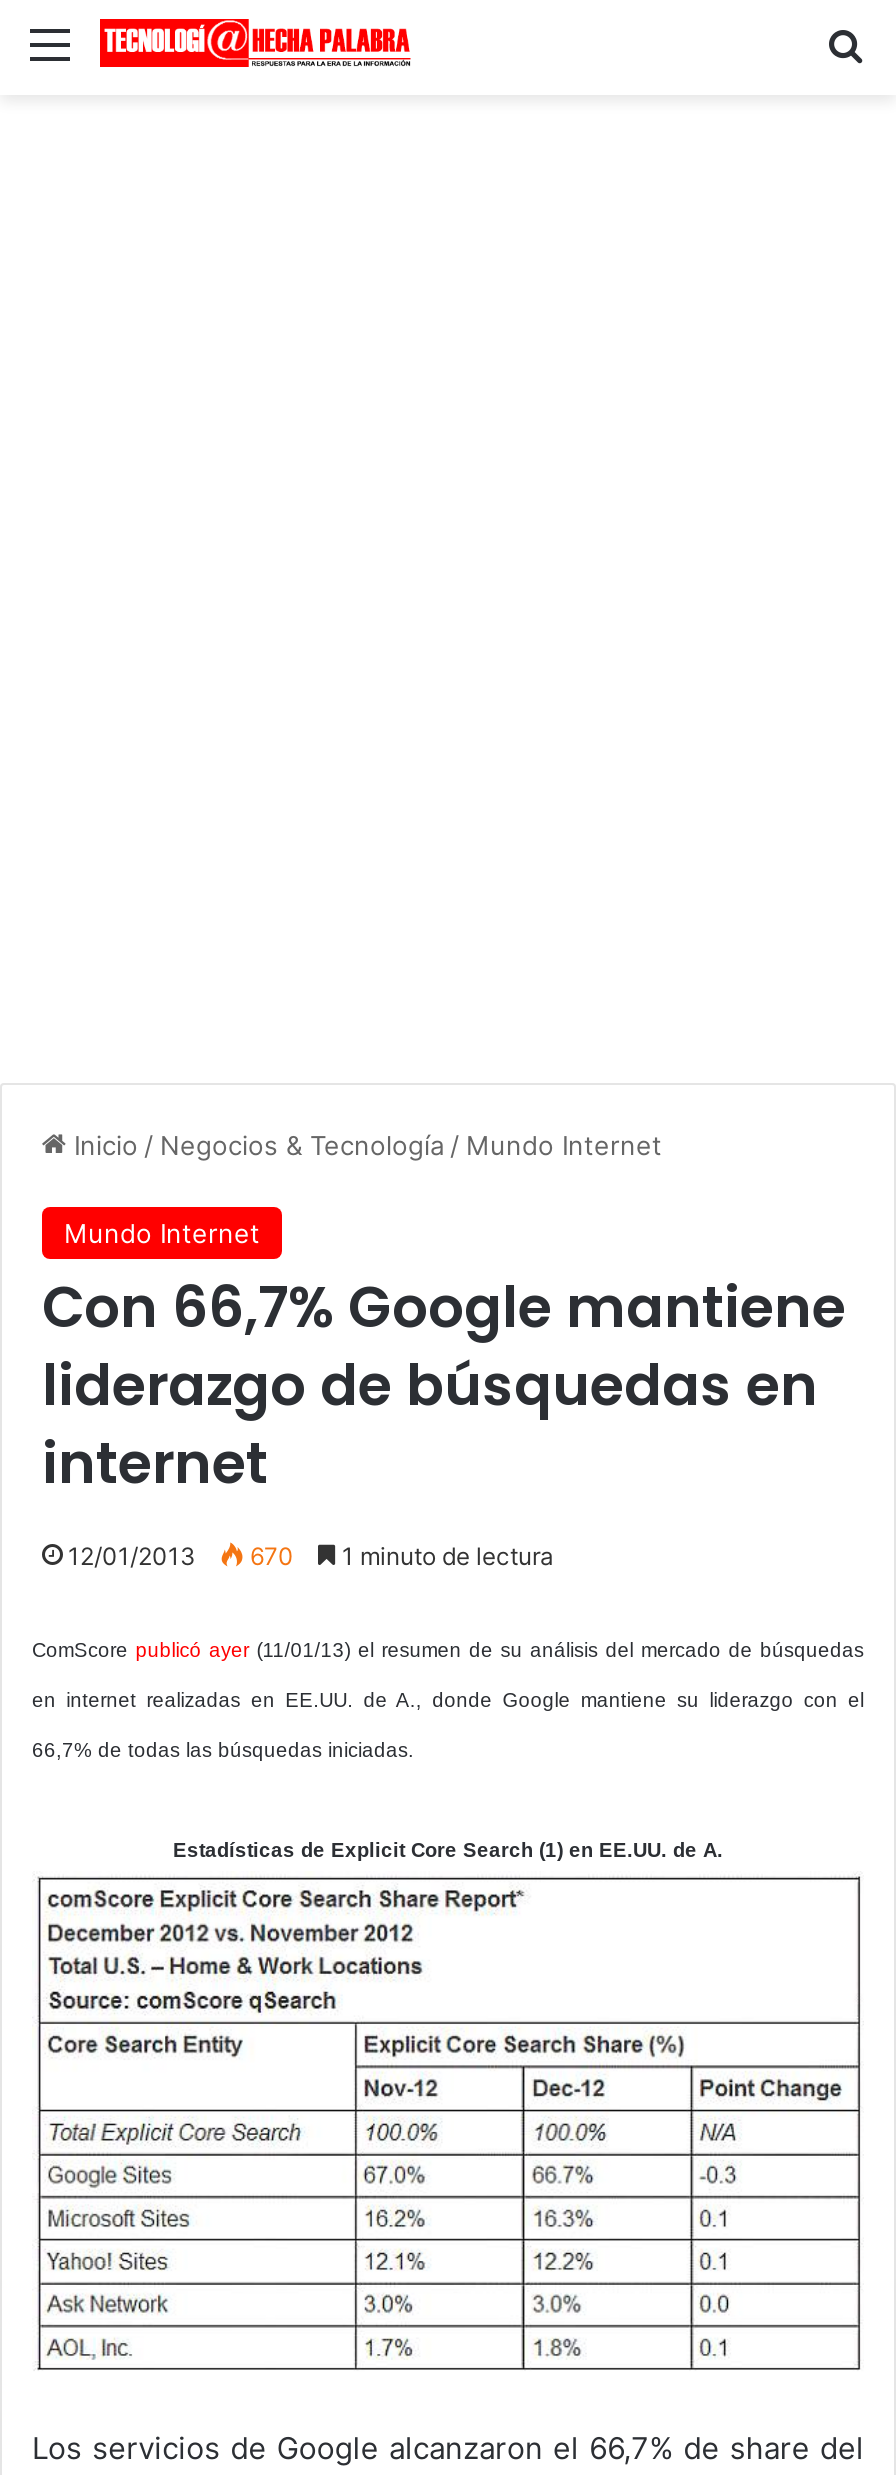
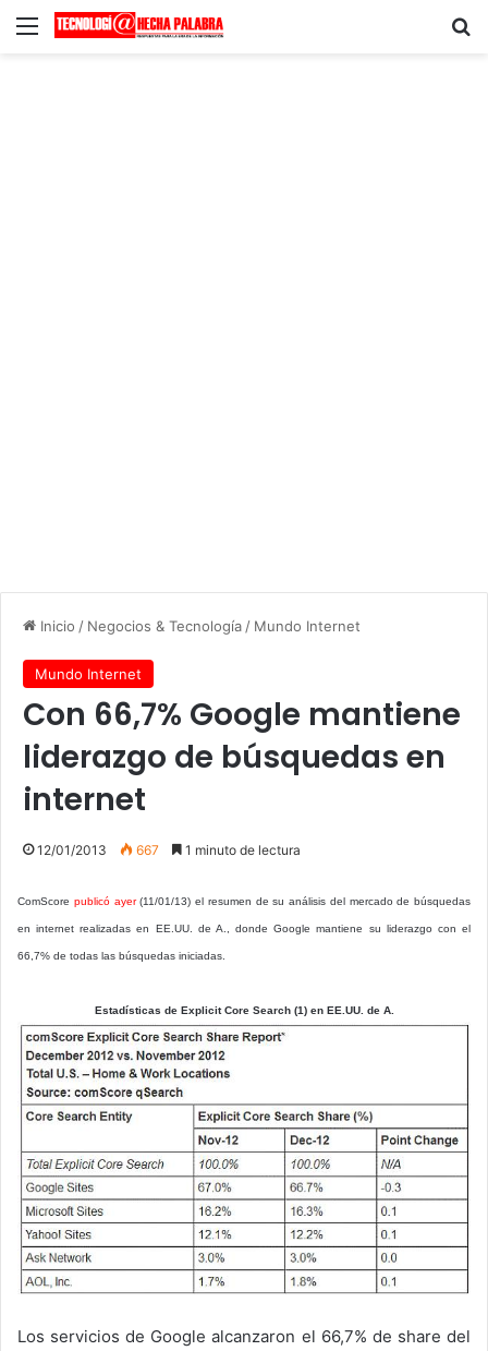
- 12/01/2013 670 1 minuto de lectura
+ 12/01/2013 667 1 minuto de lectura
